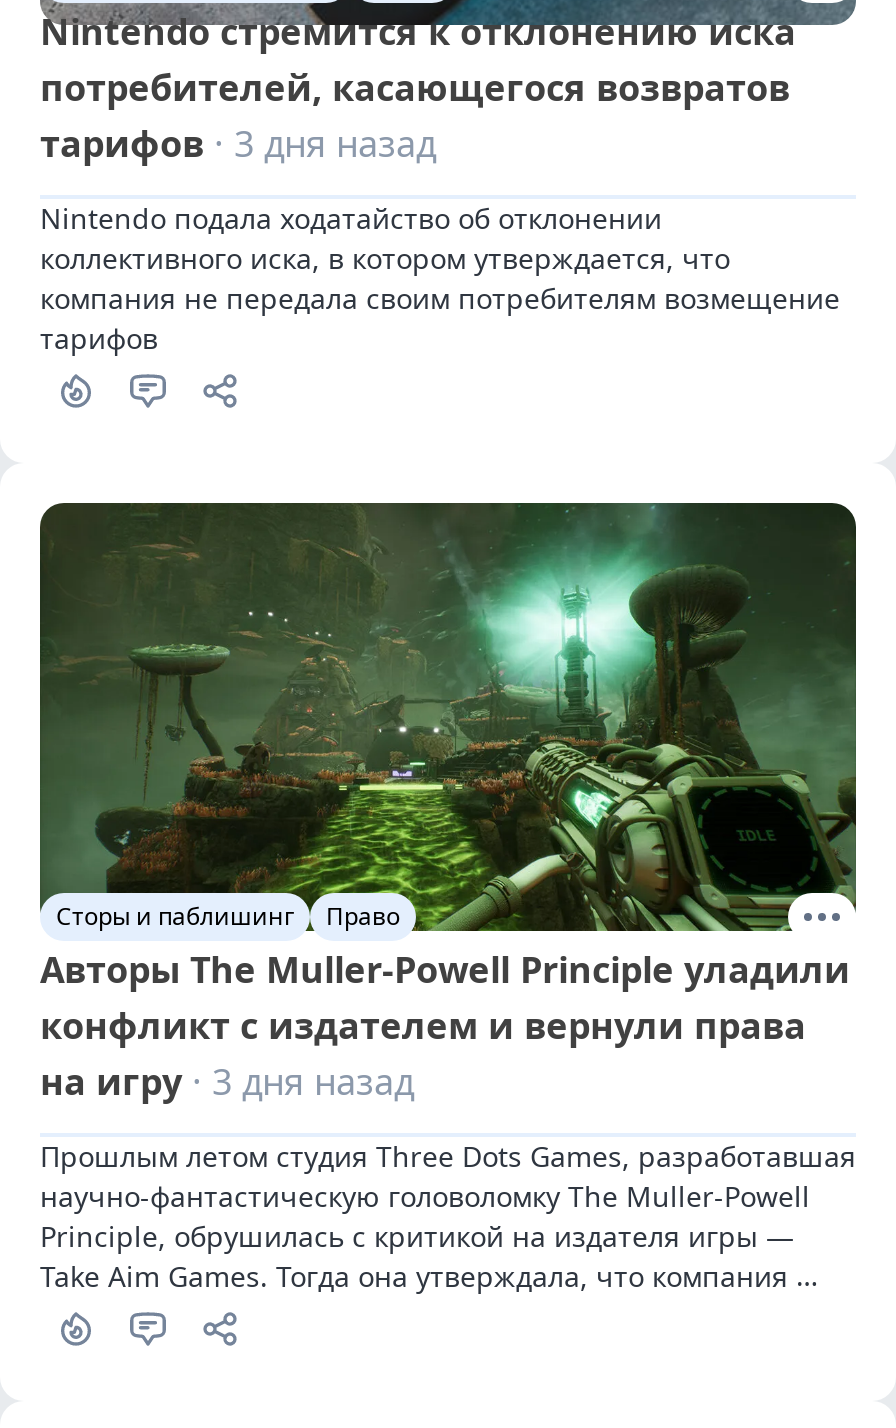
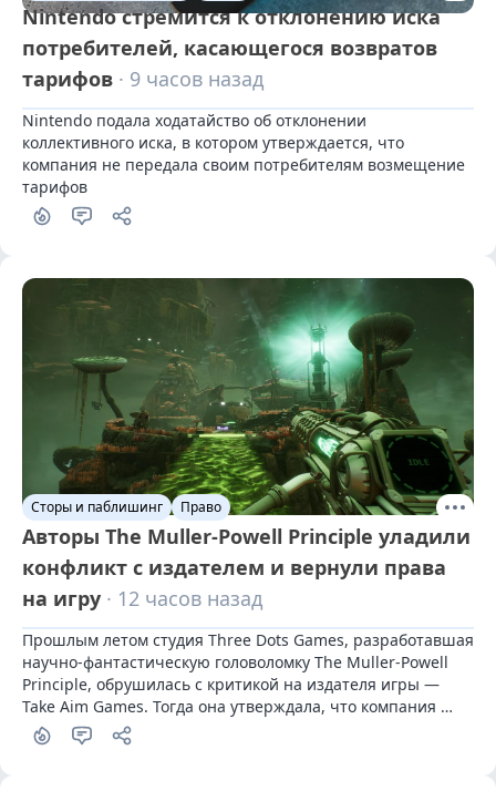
- тарифов · 3 дня назад
+ тарифов · 9 часов назад

- на игру · 3 дня назад
+ на игру · 12 часов назад
